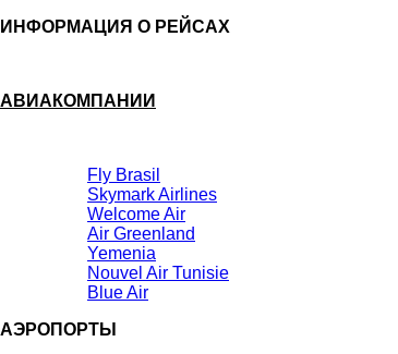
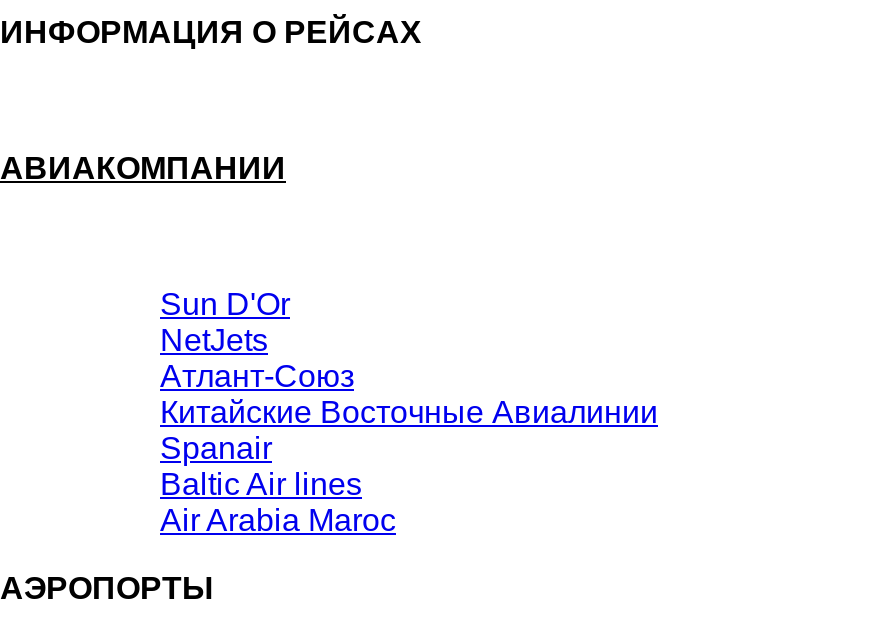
- Fly Brasil
- Skymark Airlines
- Welcome Air
- Air Greenland
- Yemenia
- Nouvel Air Tunisie
- Blue Air
+ Sun D'Or
+ NetJets
+ Атлант-Союз
+ Китайские Восточные Авиалинии
+ Spanair
+ Baltic Air lines
+ Air Arabia Maroc
